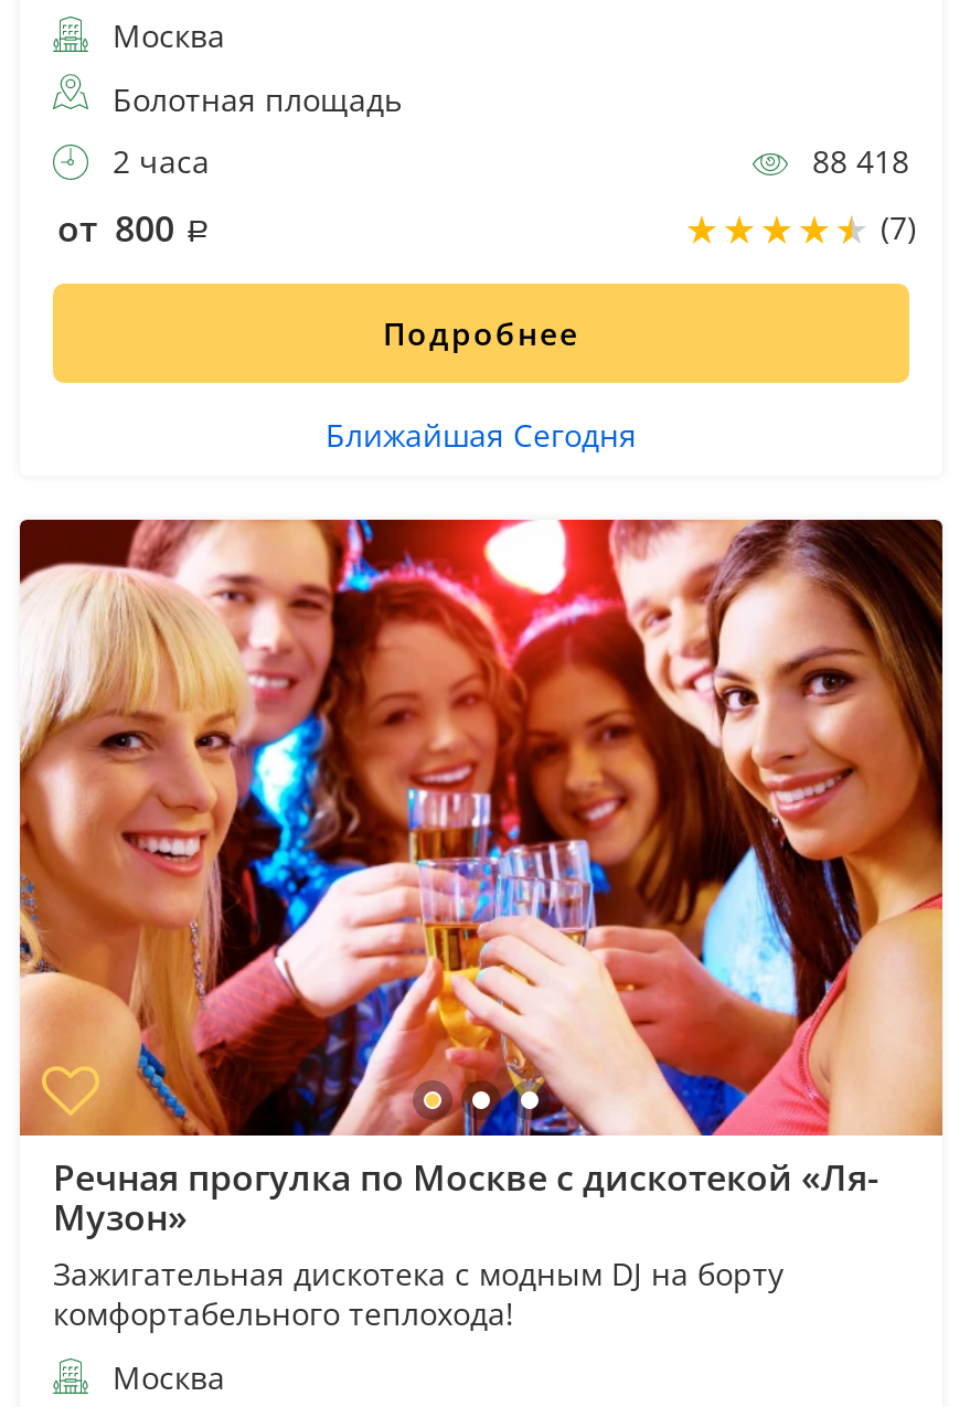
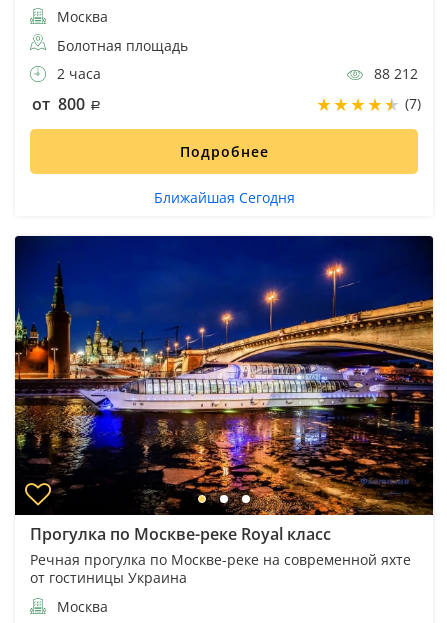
- 88 418
+ 88 212

- [image]
- Речная прогулка по Москве с дискотекой «Ля-
- Музон»
- Зажигательная дискотека с модным DJ на борту
- комфортабельного теплохода!
+ [image]
+ Прогулка по Москве-реке Royal класс
+ Речная прогулка по Москве-реке на современной яхте
+ от гостиницы Украина
